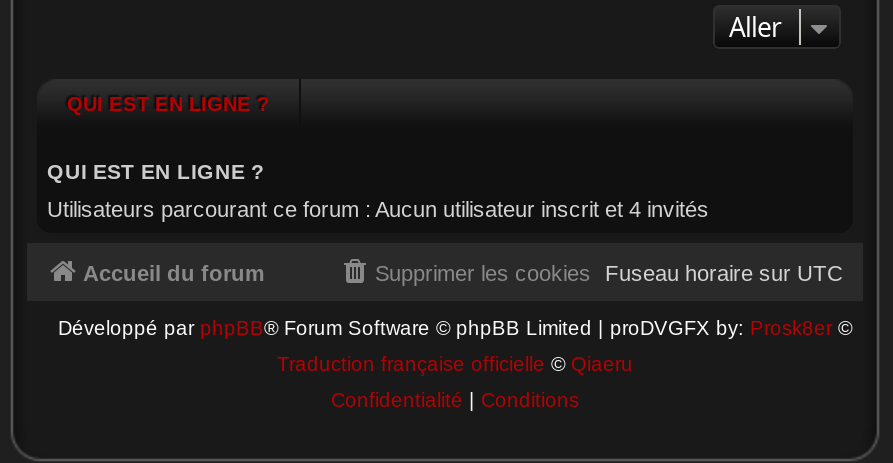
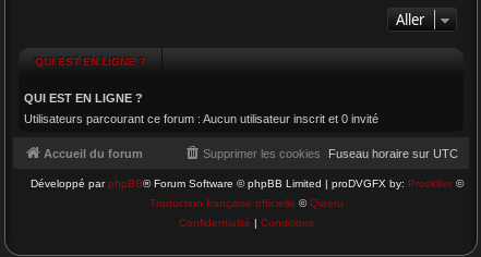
- Utilisateurs parcourant ce forum : Aucun utilisateur inscrit et 4 invités
+ Utilisateurs parcourant ce forum : Aucun utilisateur inscrit et 0 invité
